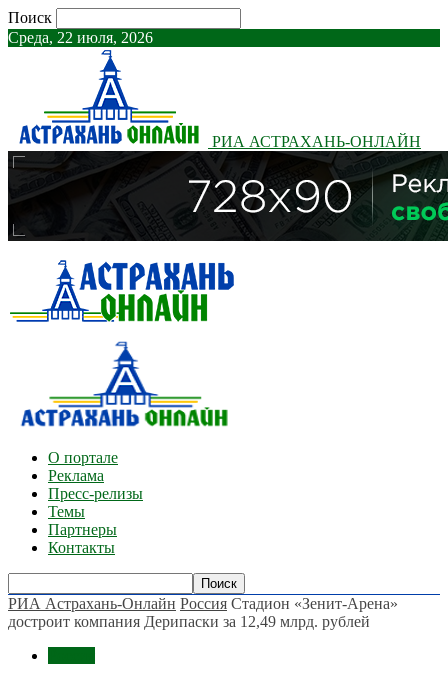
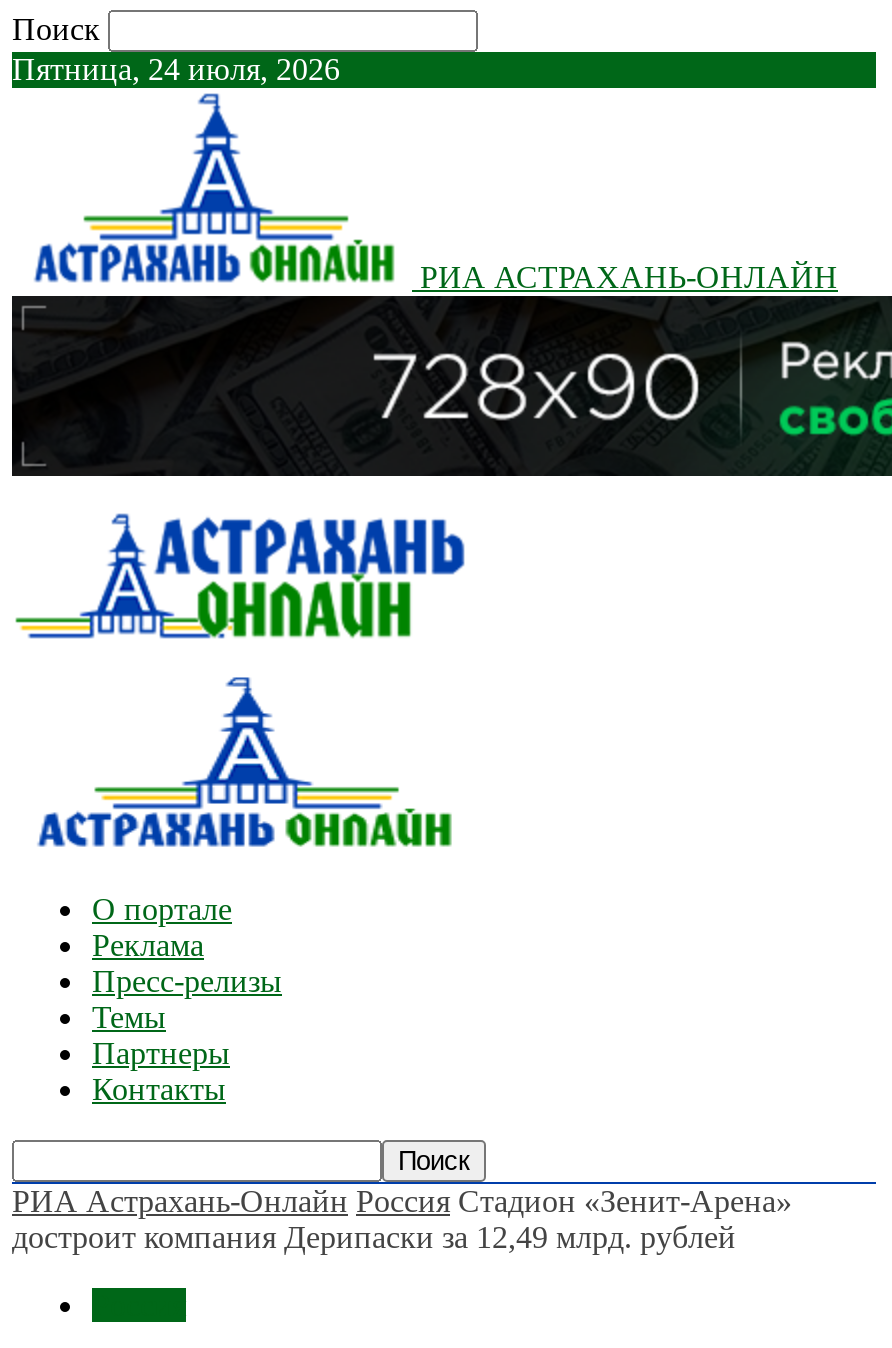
- Среда, 22 июля, 2026
+ Пятница, 24 июля, 2026
